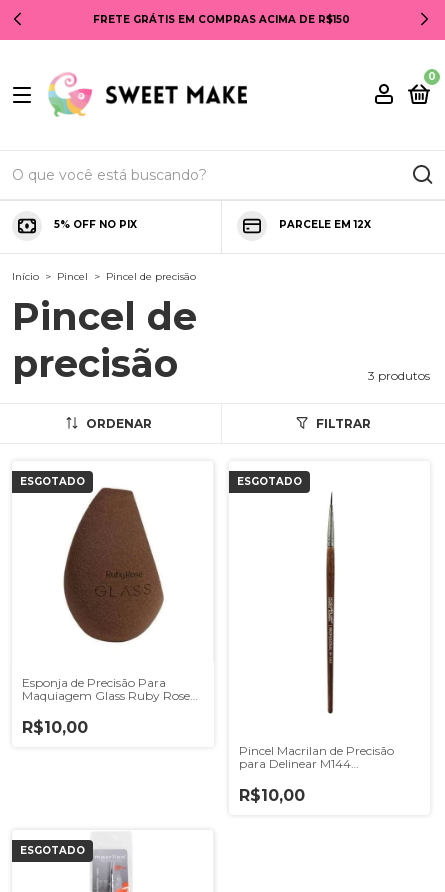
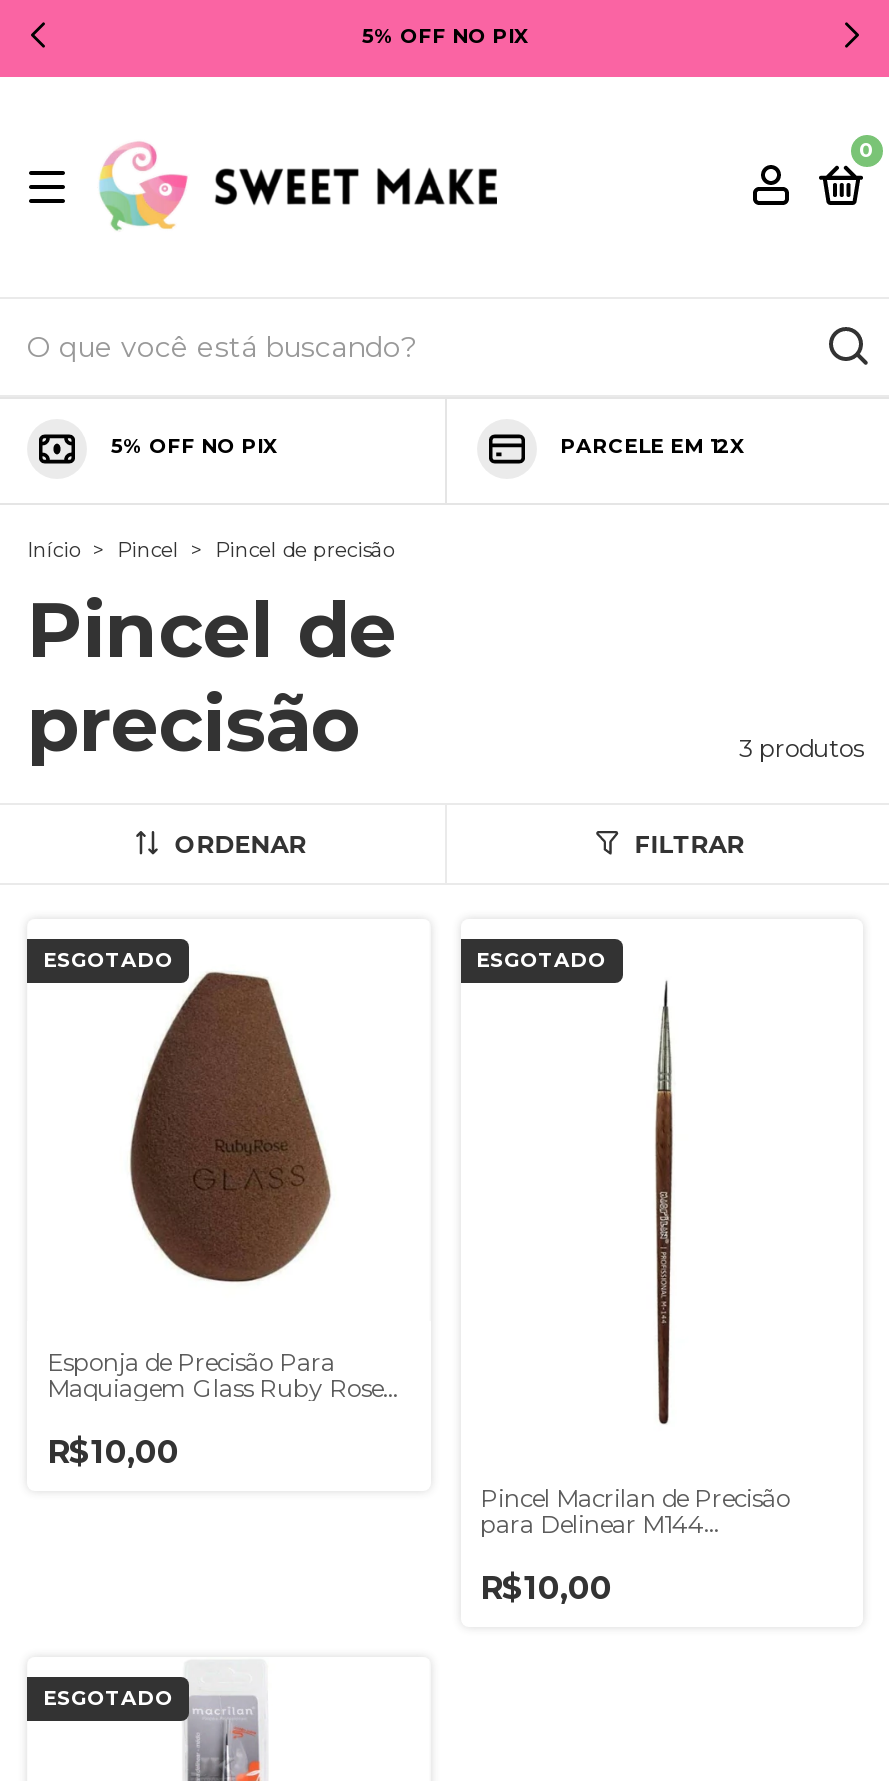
- FRETE GRÁTIS EM COMPRAS ACIMA DE R$150
+ 5% OFF NO PIX
